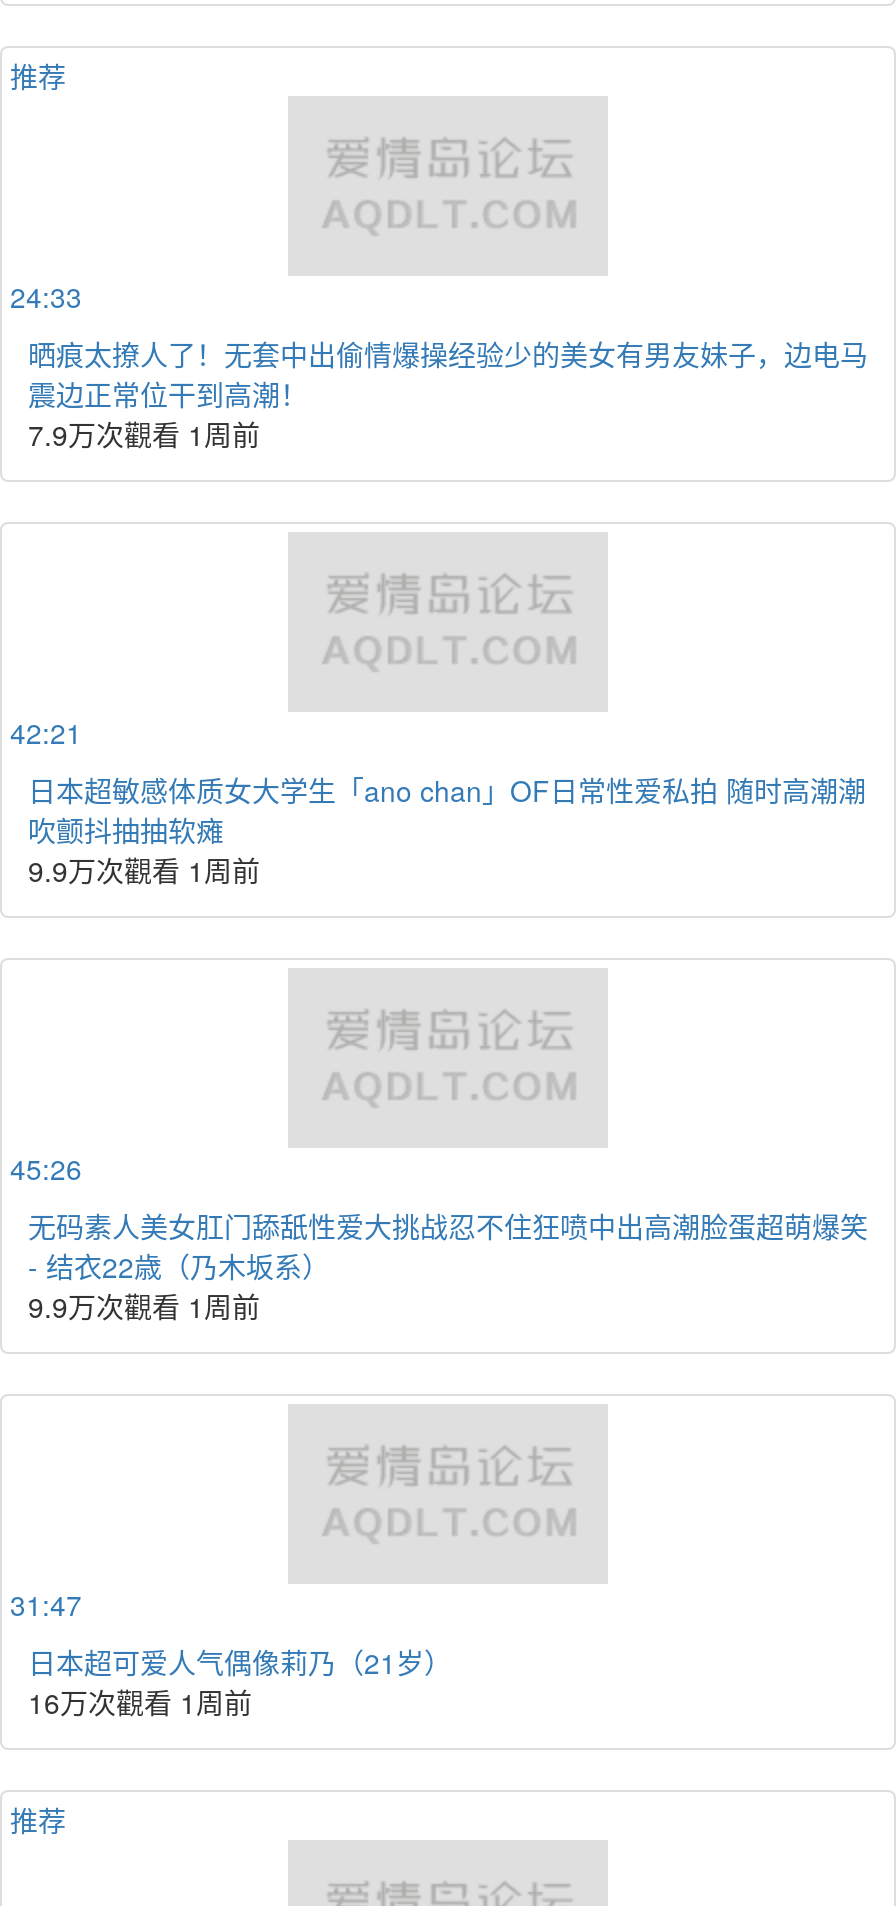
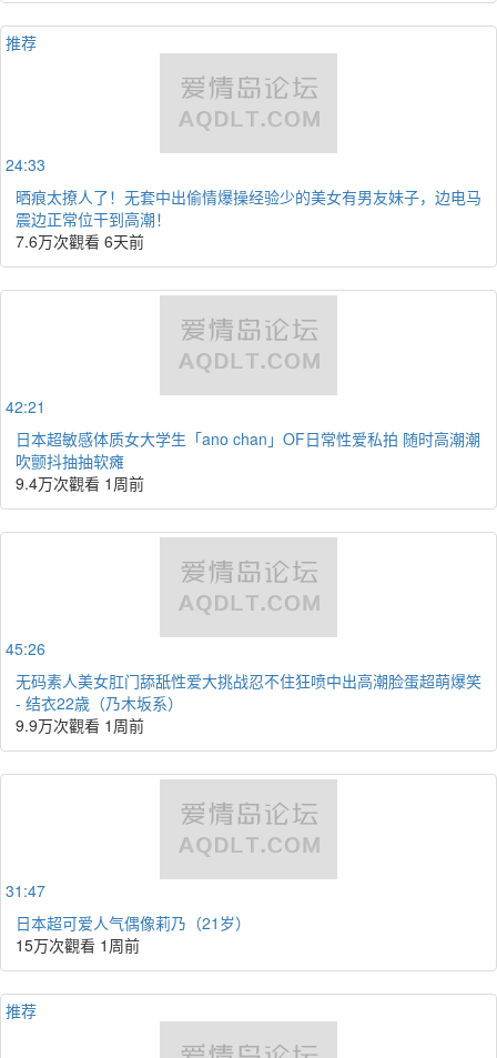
- 7.9万次觀看 1周前
+ 7.6万次觀看 6天前

- 9.9万次觀看 1周前
+ 9.4万次觀看 1周前

- 16万次觀看 1周前
+ 15万次觀看 1周前
